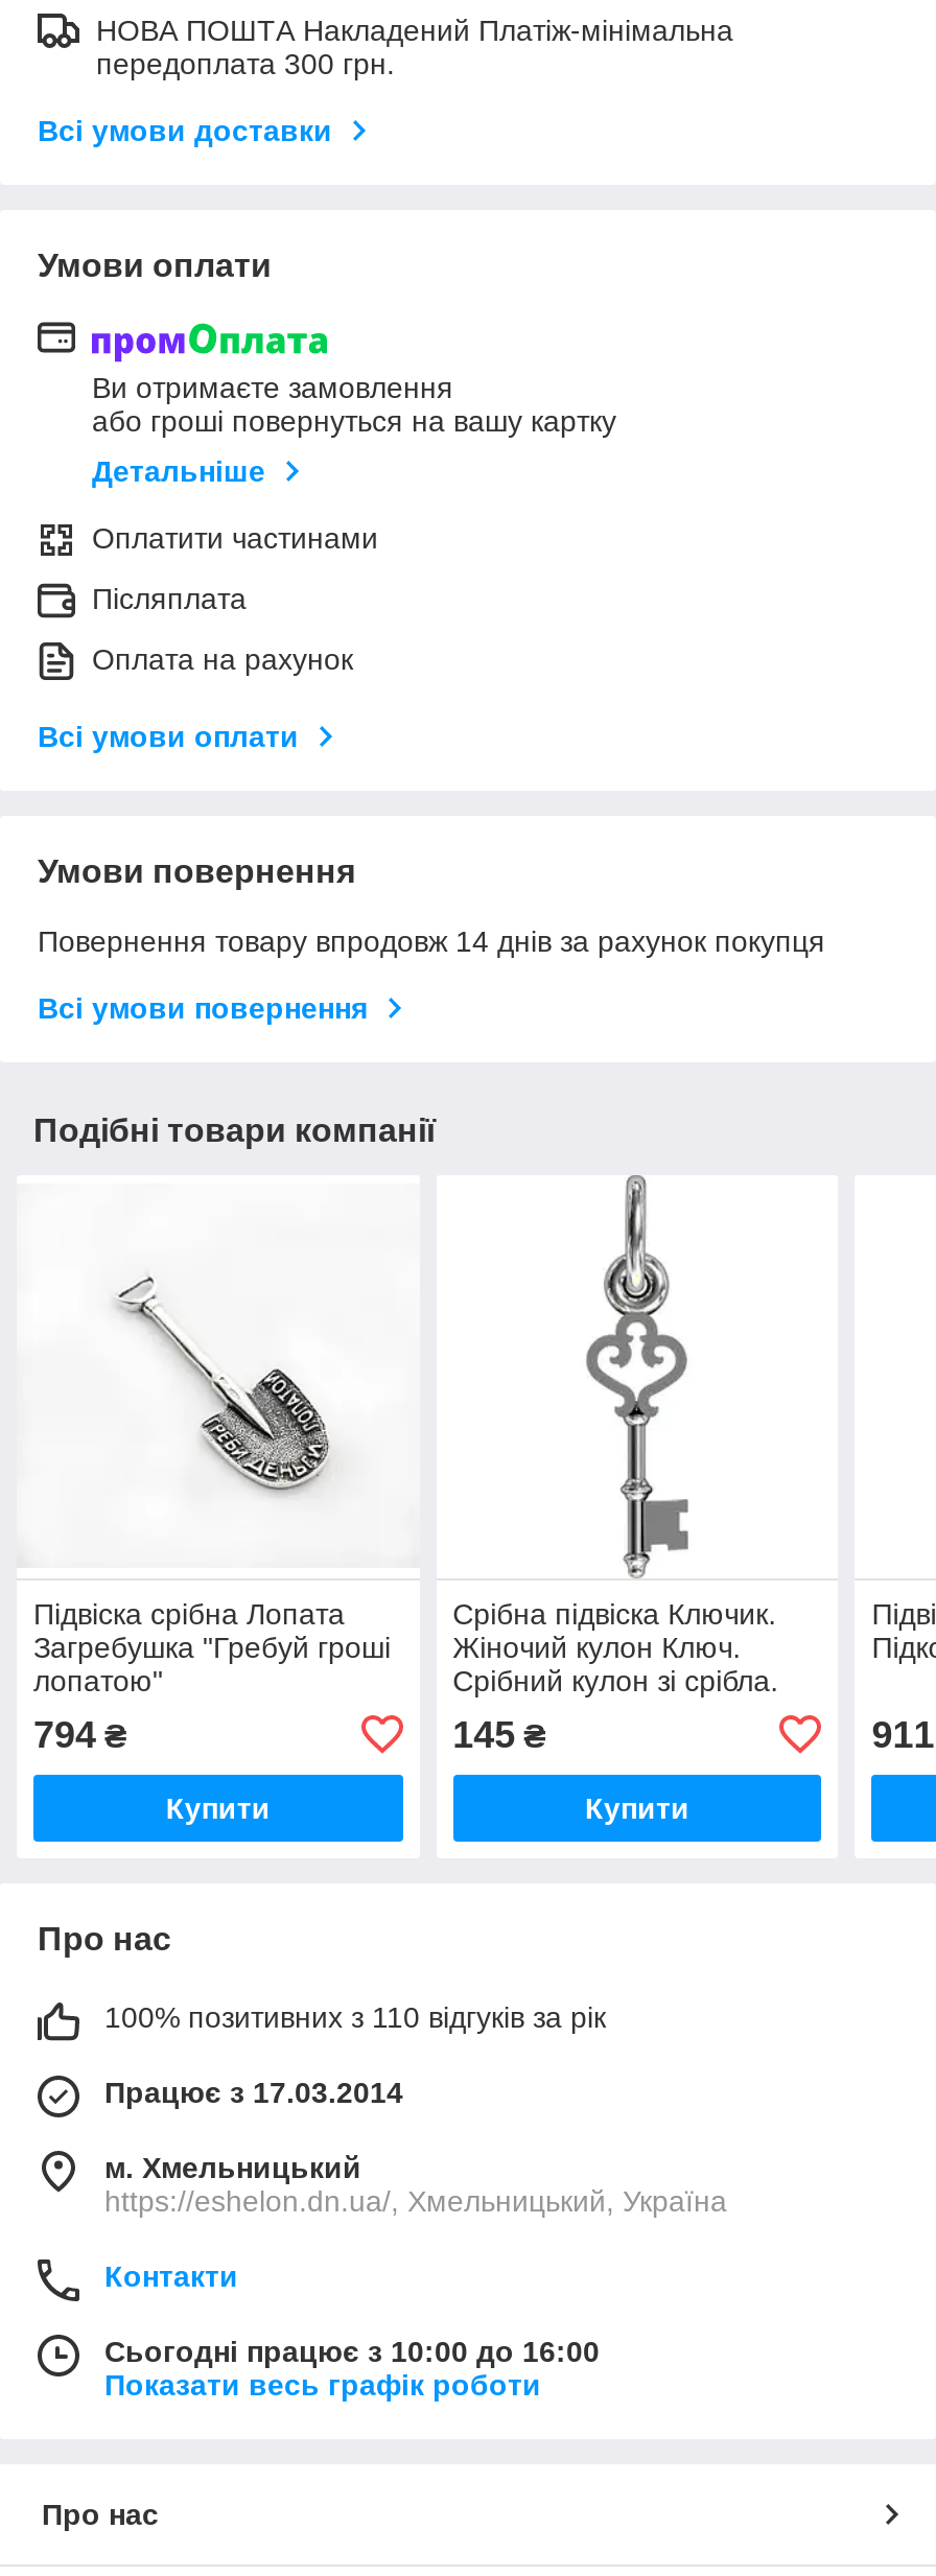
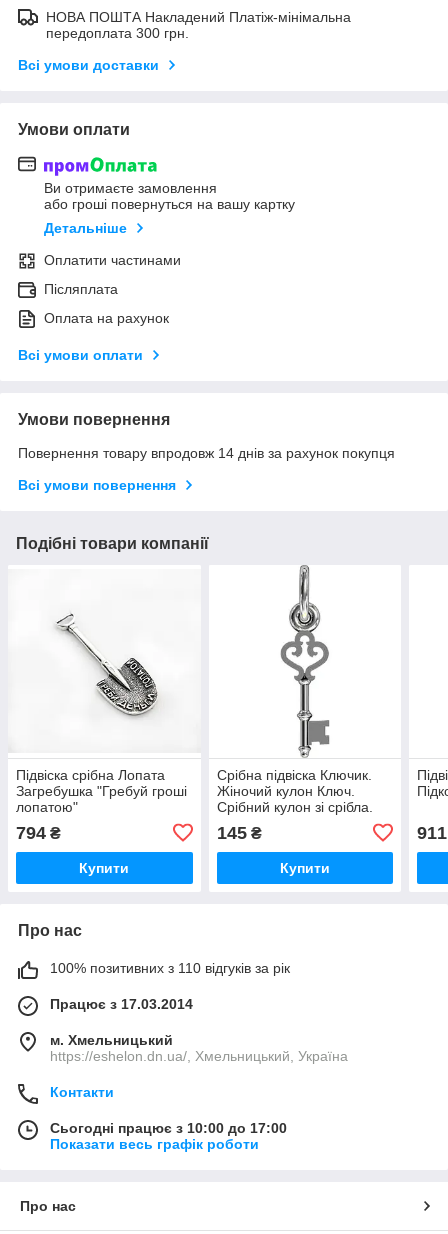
- Сьогодні працює з 10:00 до 16:00
+ Сьогодні працює з 10:00 до 17:00
